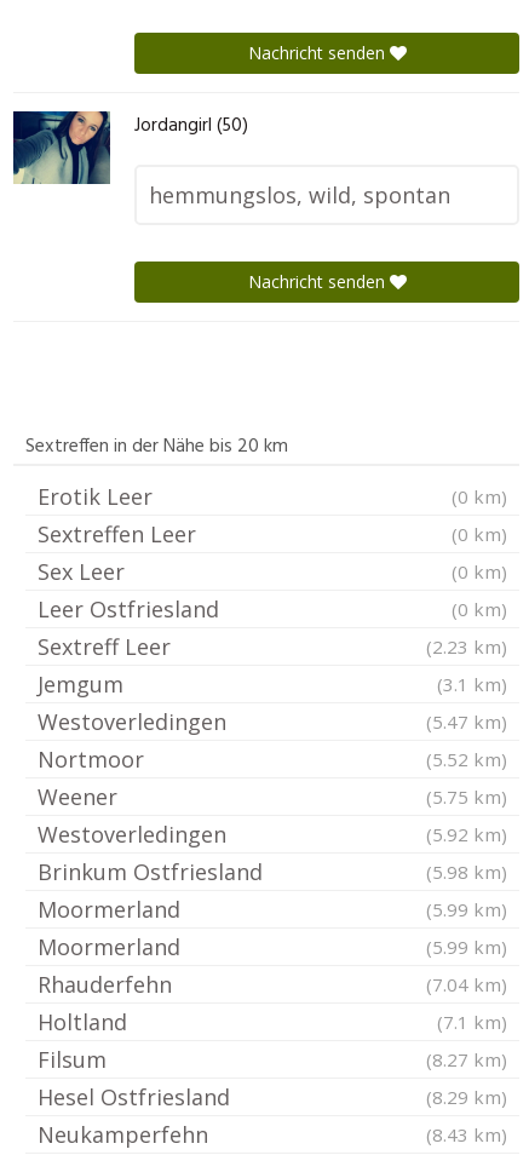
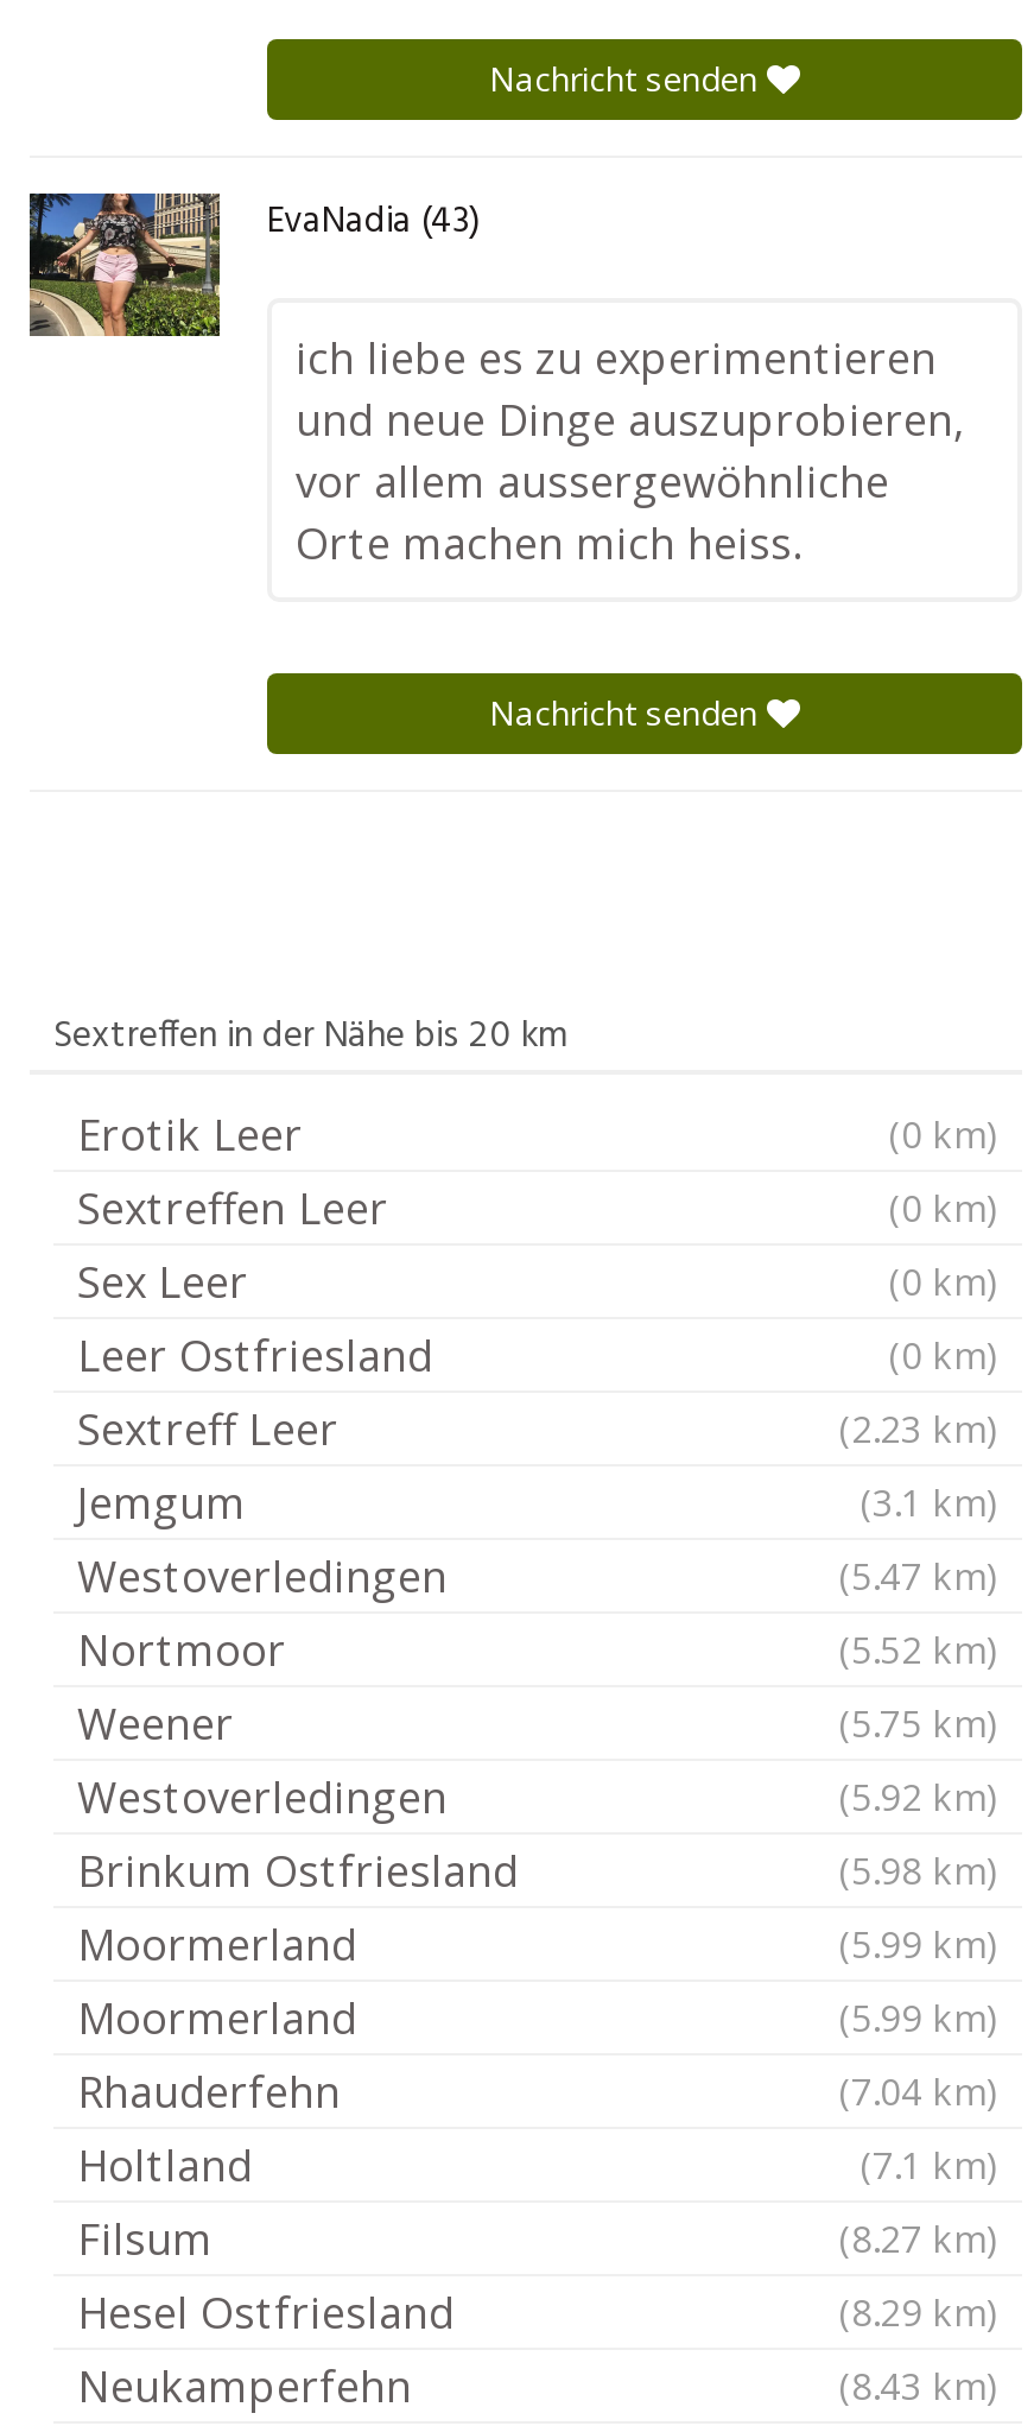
- [image]
- Jordangirl (50)
+ [image]
+ EvaNadia (43)

- hemmungslos, wild, spontan
+ ich liebe es zu experimentieren
+ und neue Dinge auszuprobieren,
+ vor allem aussergewöhnliche
+ Orte machen mich heiss.
